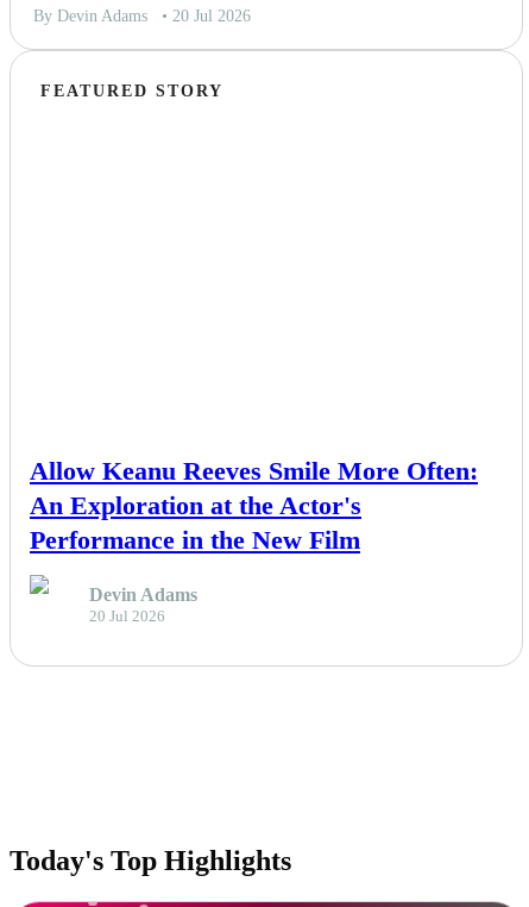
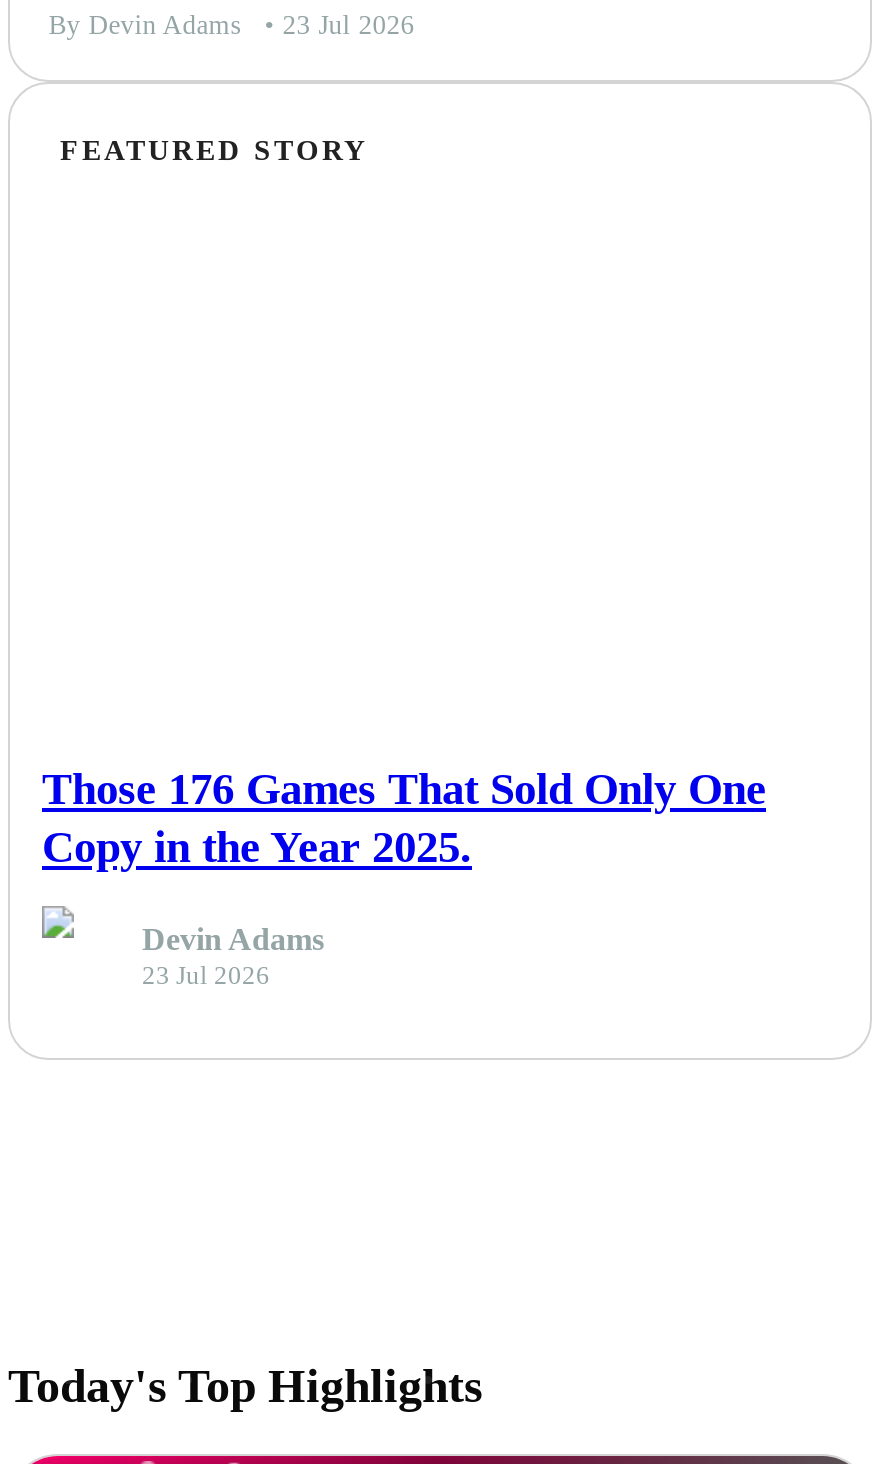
- By Devin Adams • 20 Jul 2026
+ By Devin Adams • 23 Jul 2026

- Allow Keanu Reeves Smile More Often:
- An Exploration at the Actor's
- Performance in the New Film
+ Those 176 Games That Sold Only One
+ Copy in the Year 2025.

- 20 Jul 2026
+ 23 Jul 2026
